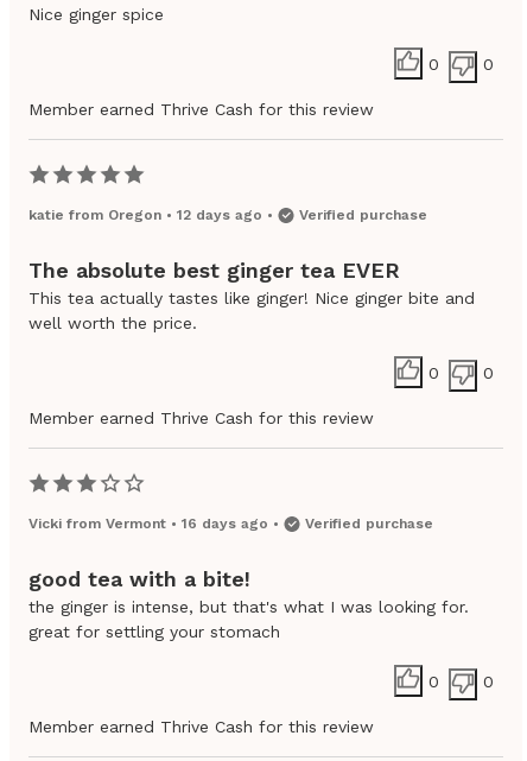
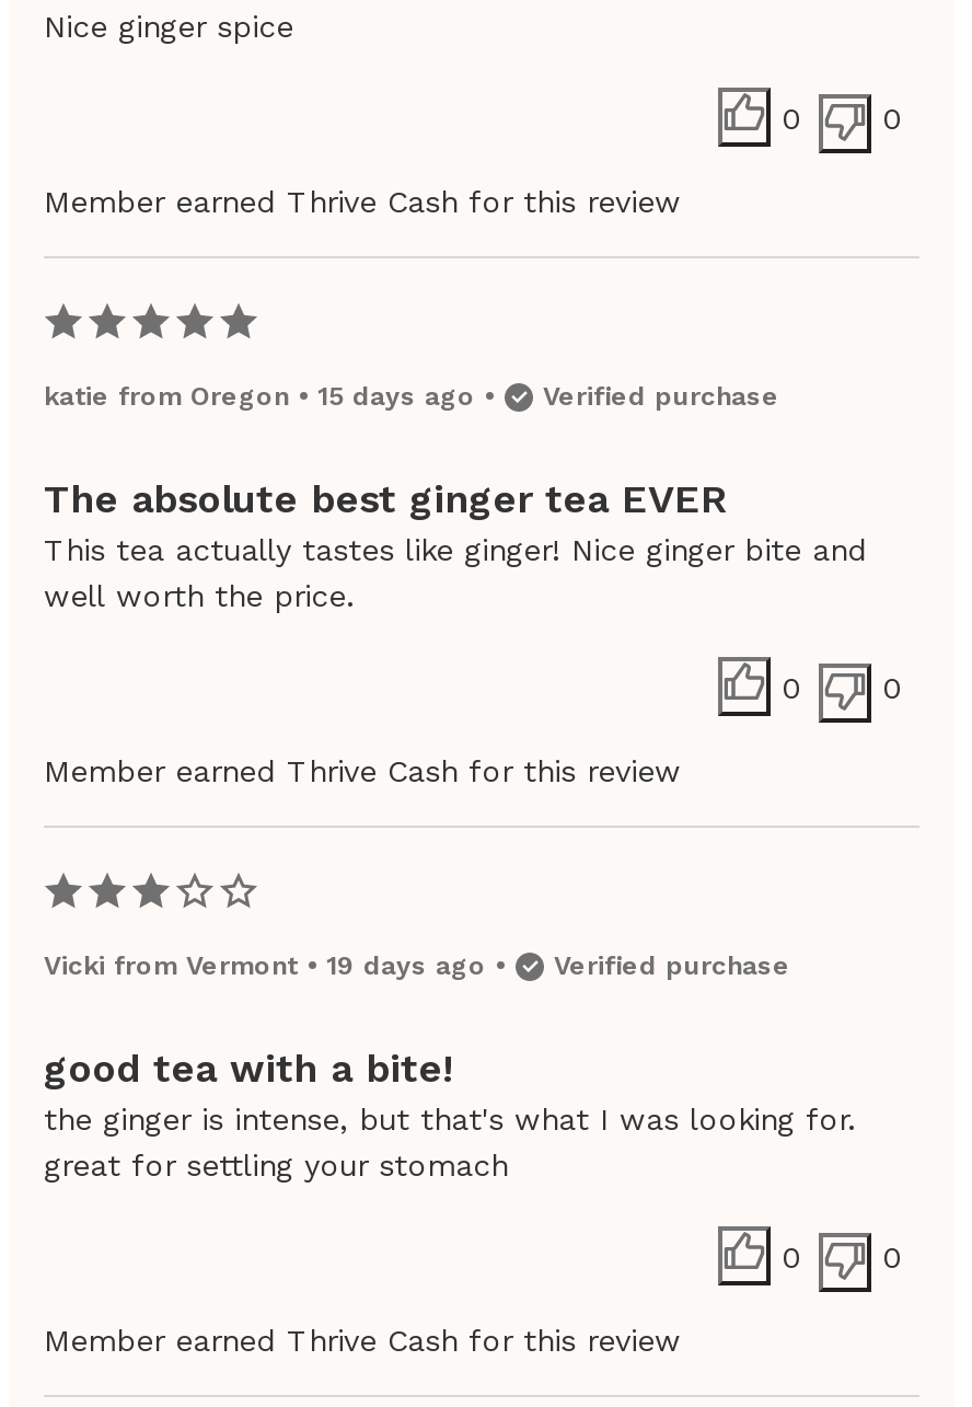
- katie from Oregon • 12 days ago •
+ katie from Oregon • 15 days ago •

- Vicki from Vermont • 16 days ago •
+ Vicki from Vermont • 19 days ago •
